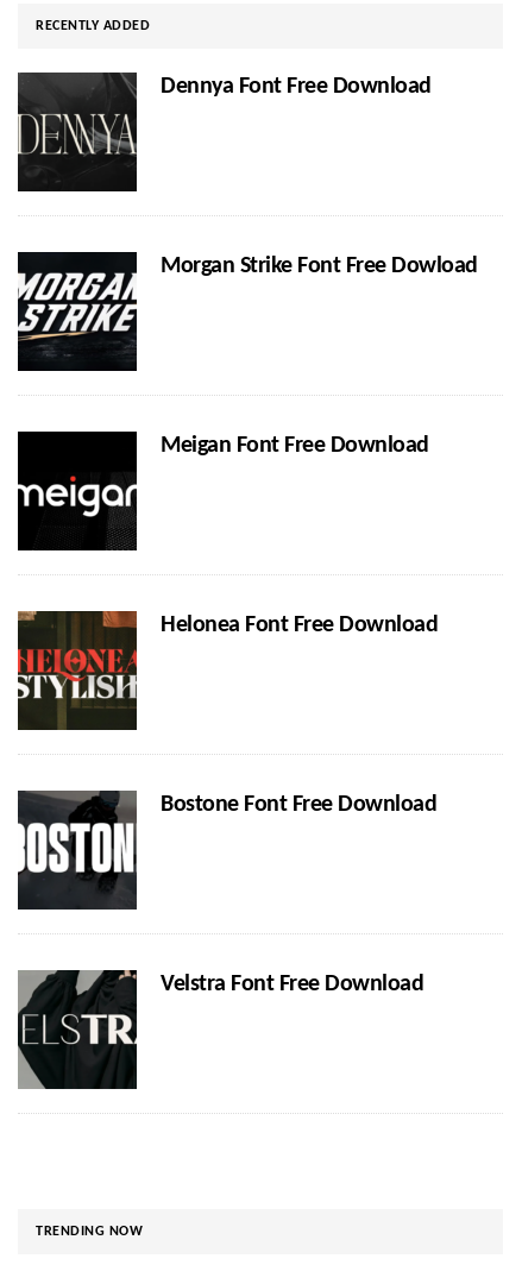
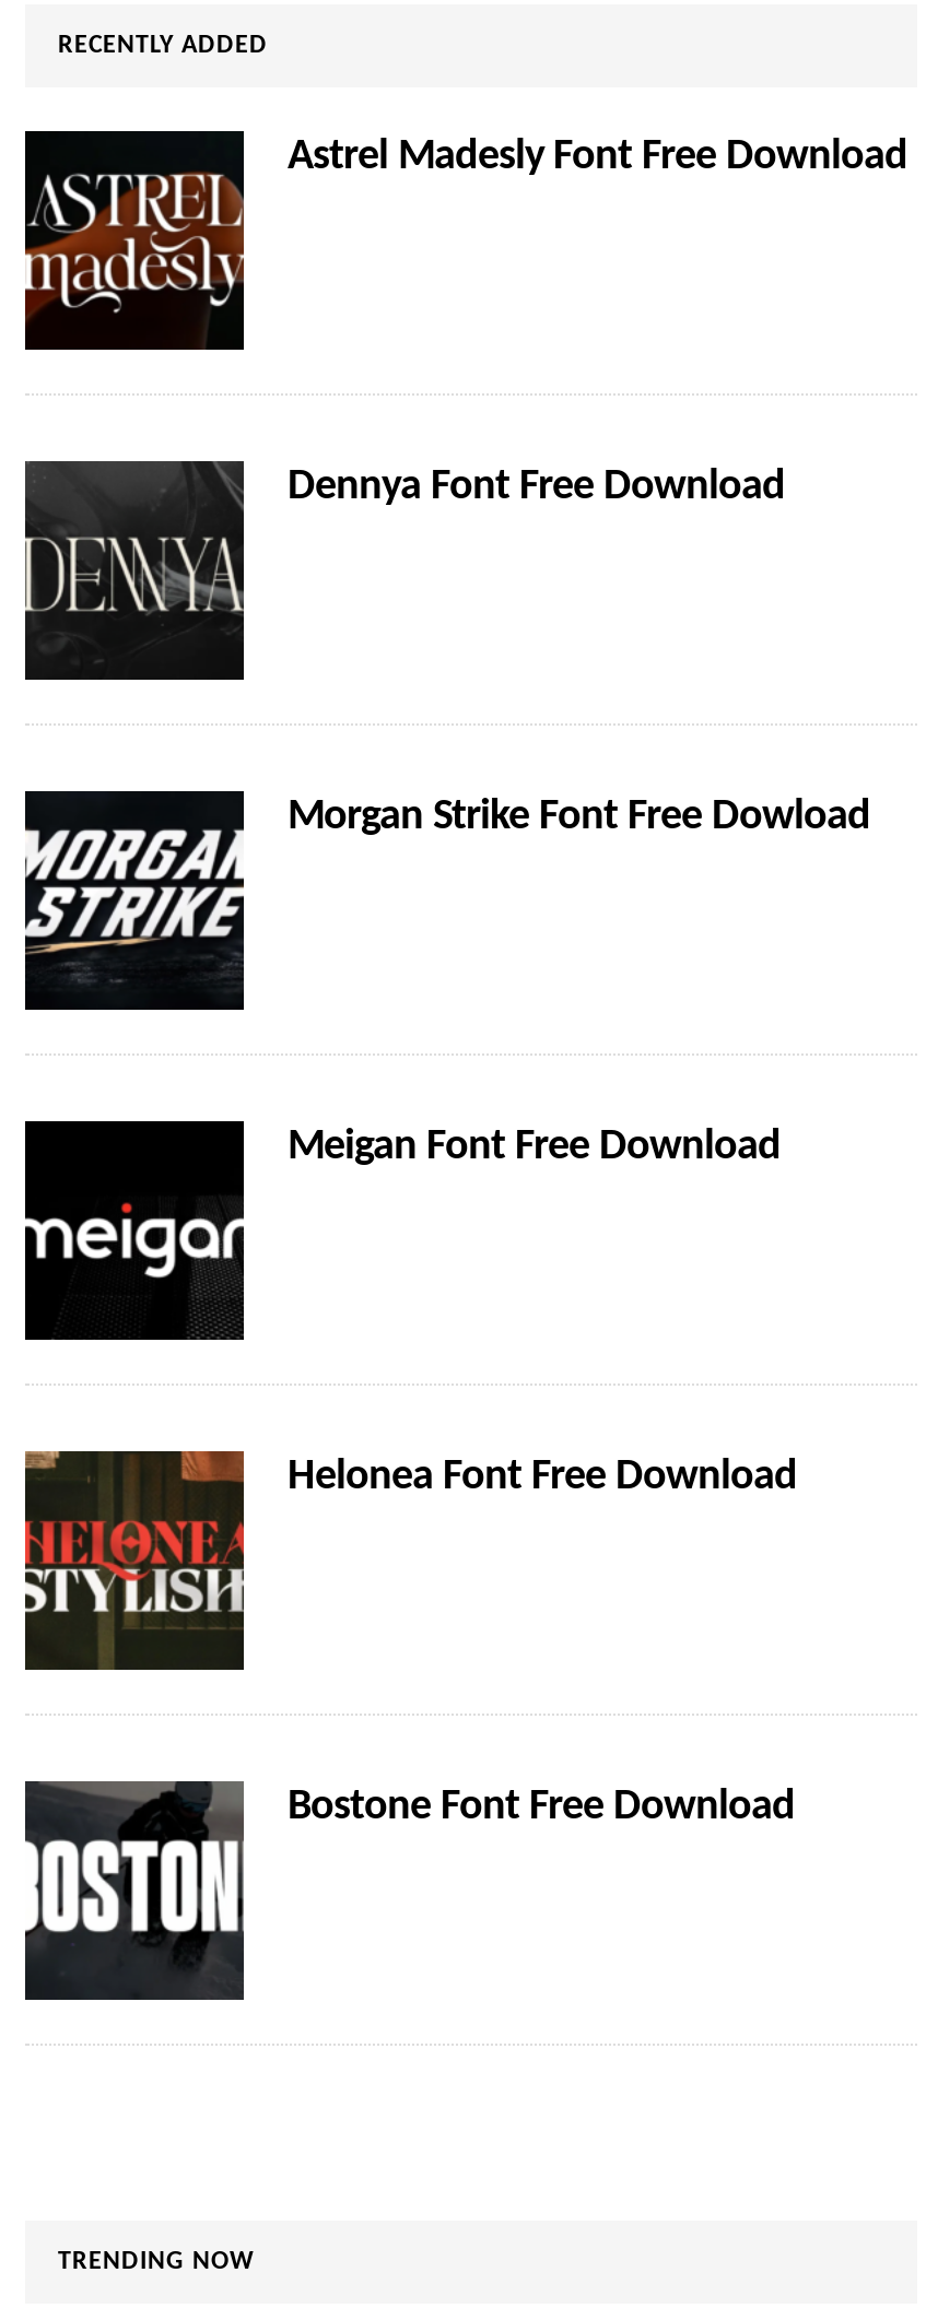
+ [image]
+ Astrel Madesly Font Free Download

moved down: [image] | Dennya Font Free Download | Morgan Strike Font Free Dowload | Meigan Font Free Download | Helonea Font Free Download | Bostone Font Free Download

moved down: [image]

- [image]
- Velstra Font Free Download
